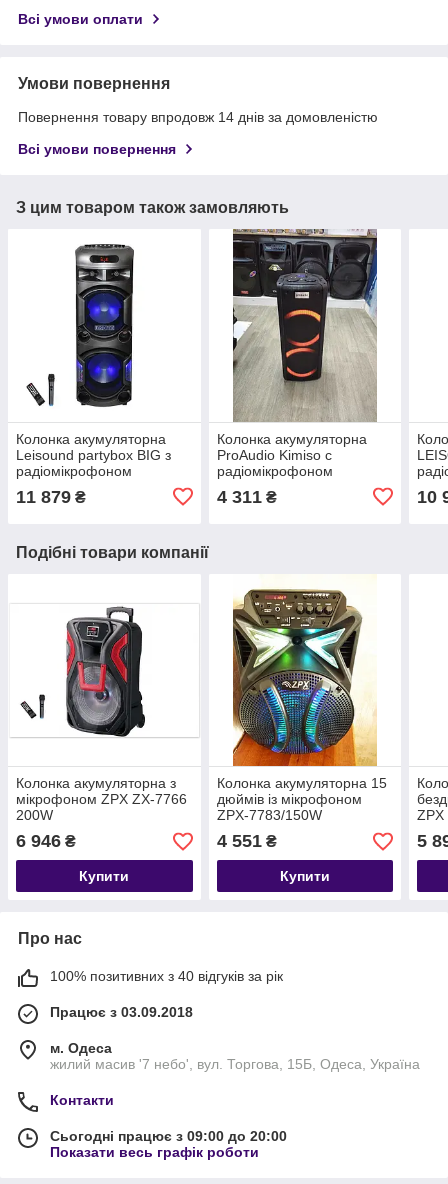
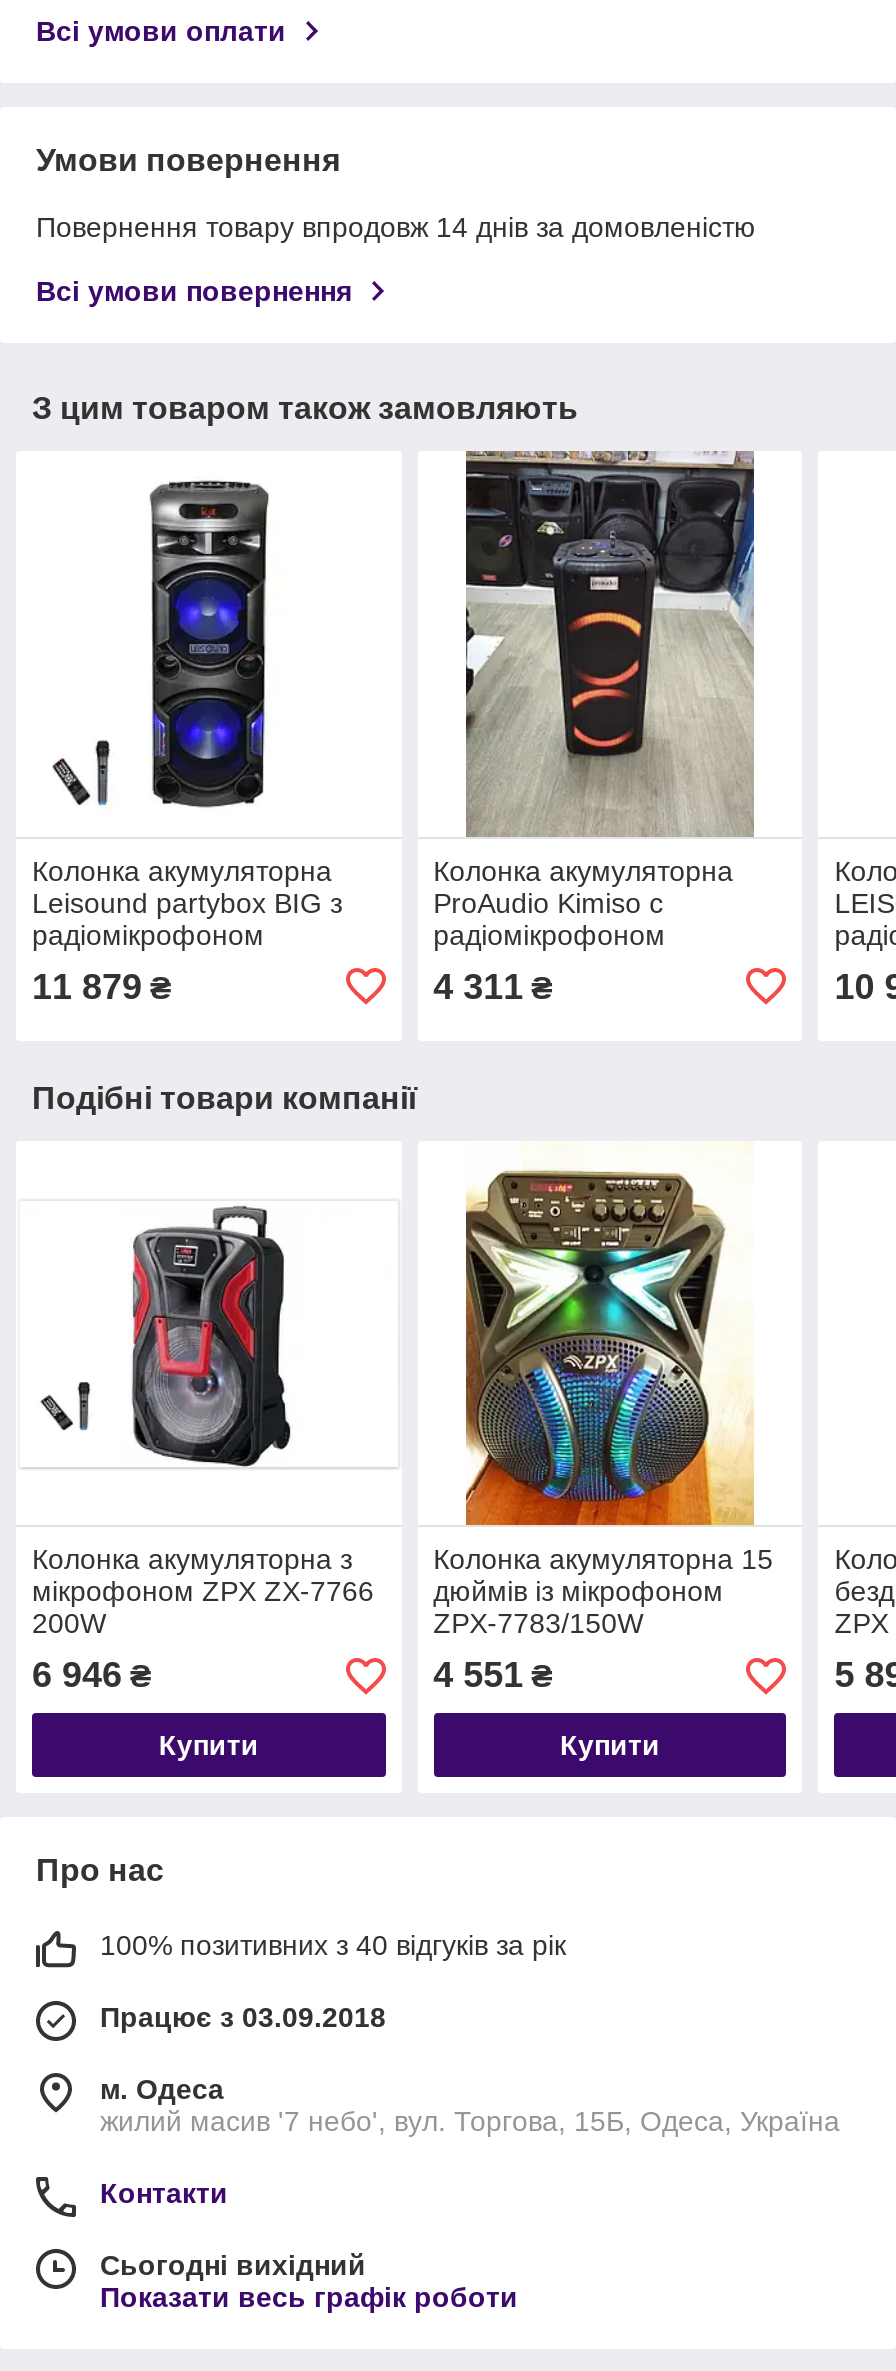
- Сьогодні працює з 09:00 до 20:00
+ Сьогодні вихідний
